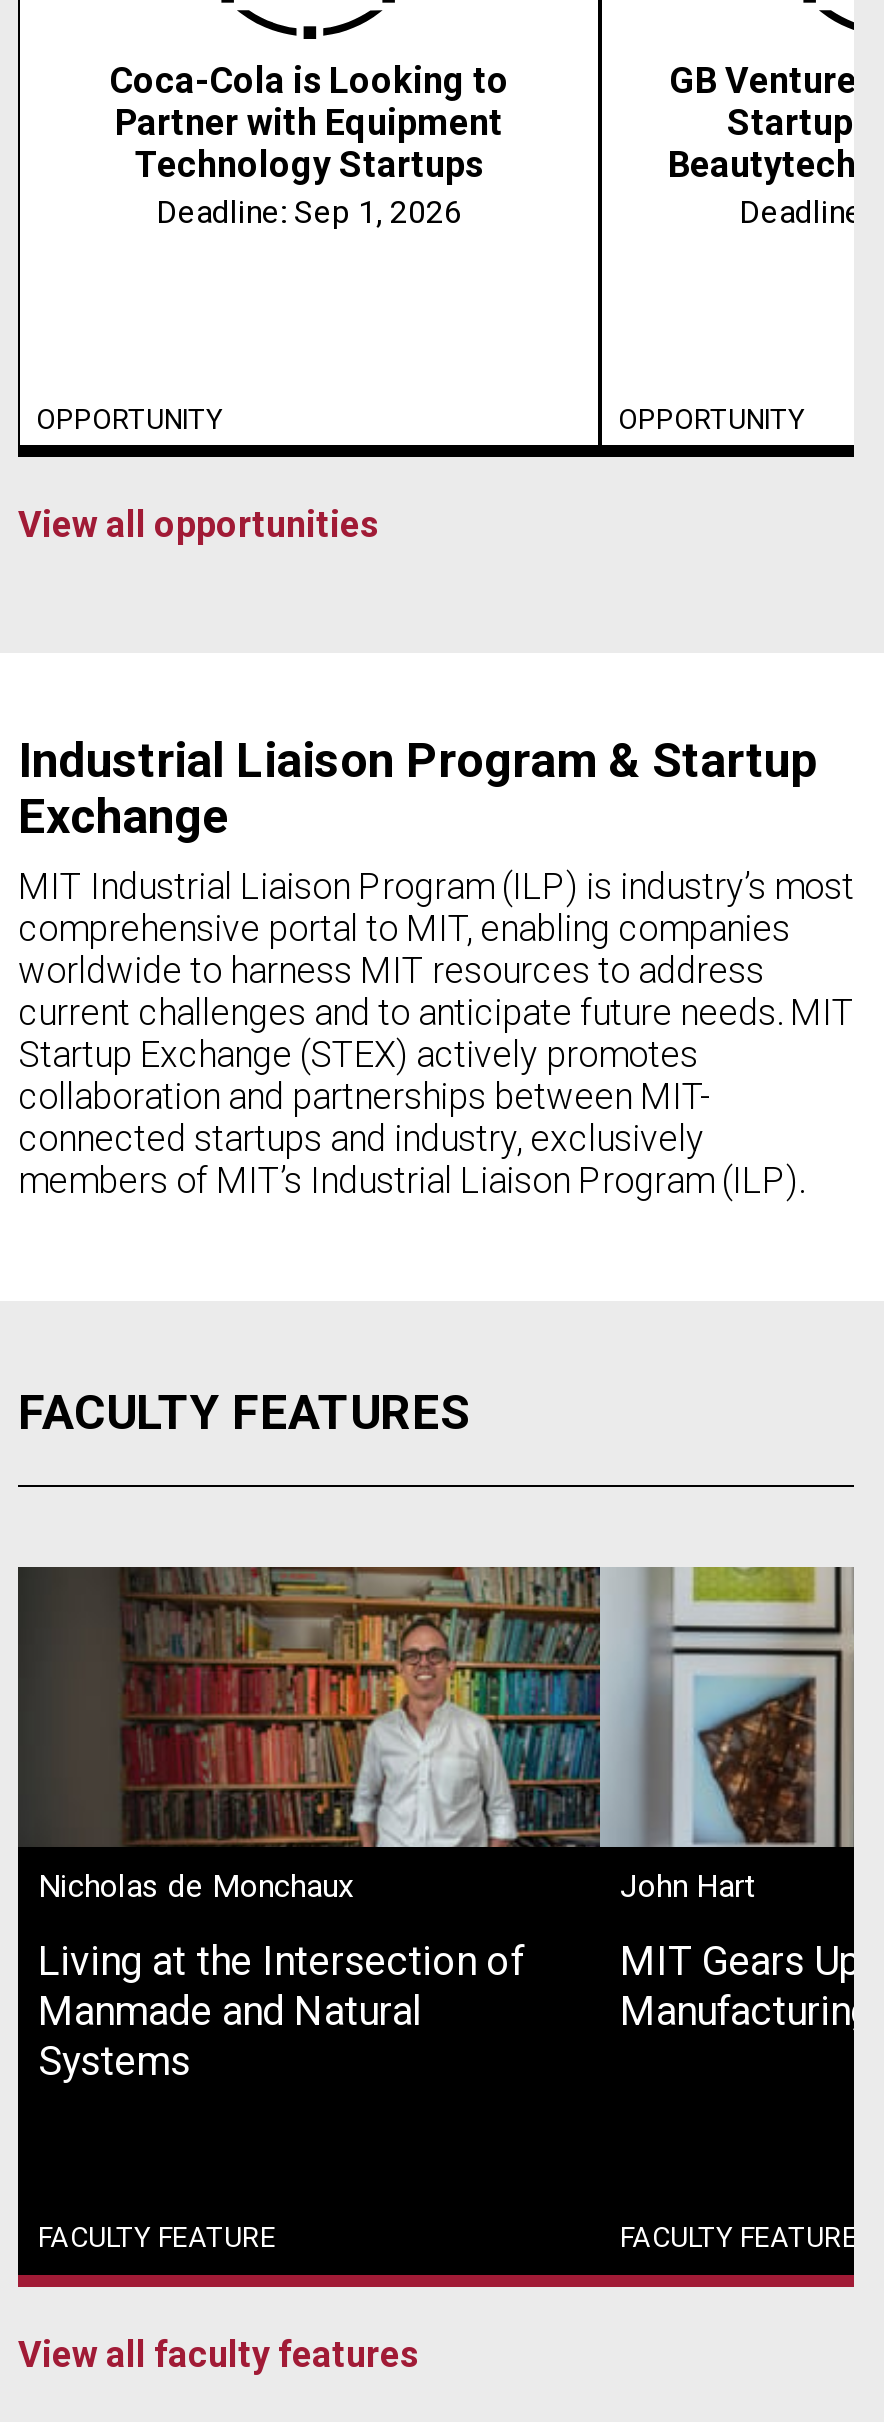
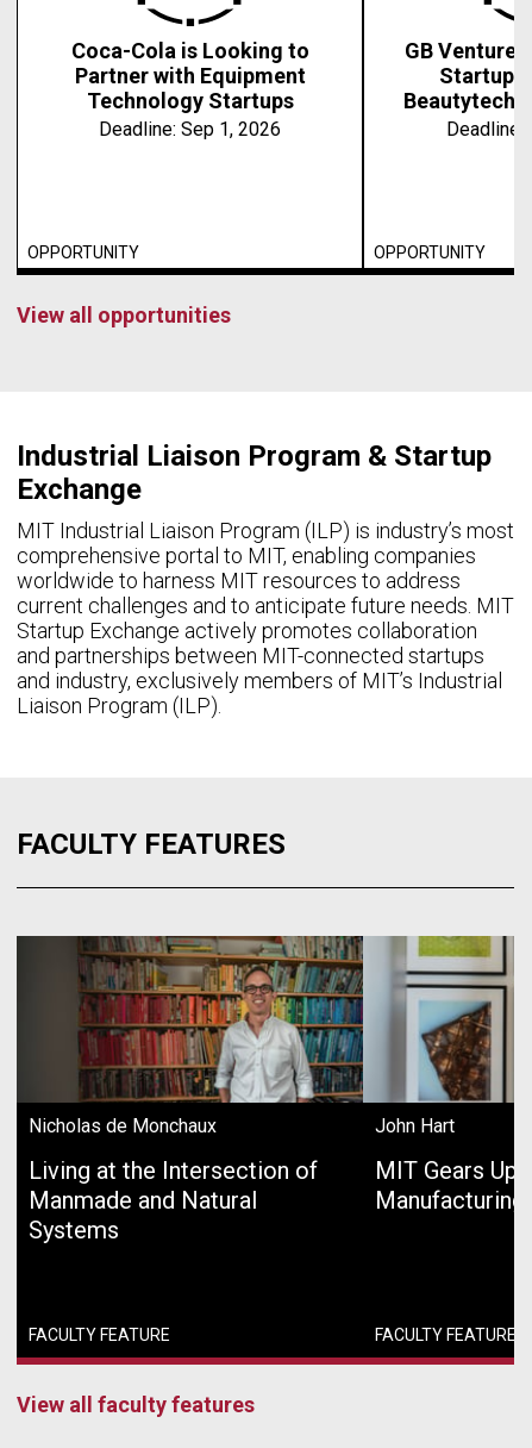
- Startup Exchange (STEX) actively promotes
- collaboration and partnerships between MIT-
- connected startups and industry, exclusively
- members of MIT’s Industrial Liaison Program (ILP).
+ Startup Exchange actively promotes collaboration
+ and partnerships between MIT-connected startups
+ and industry, exclusively members of MIT’s Industrial
+ Liaison Program (ILP).
